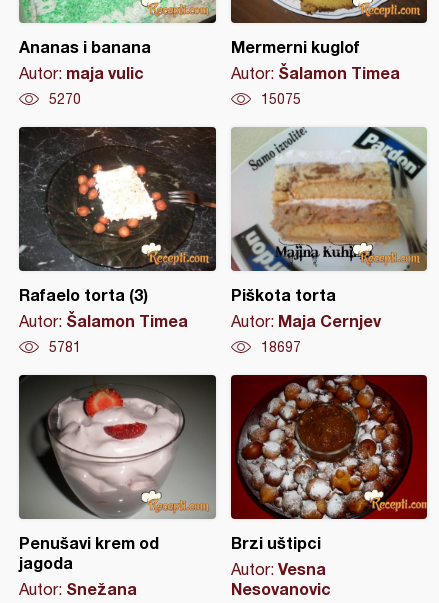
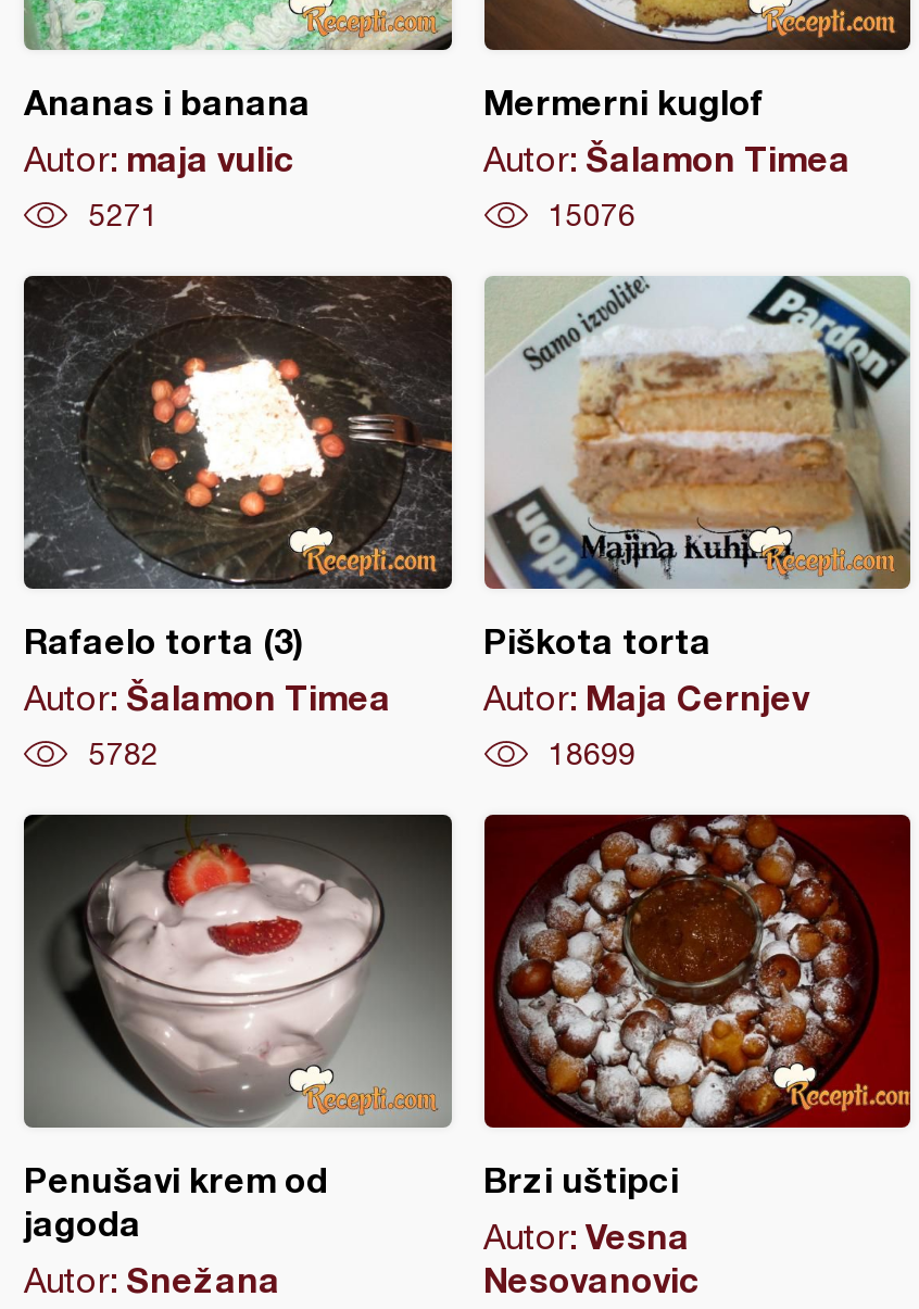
- 5270
+ 5271

- 15075
+ 15076

- 5781
+ 5782

- 18697
+ 18699
